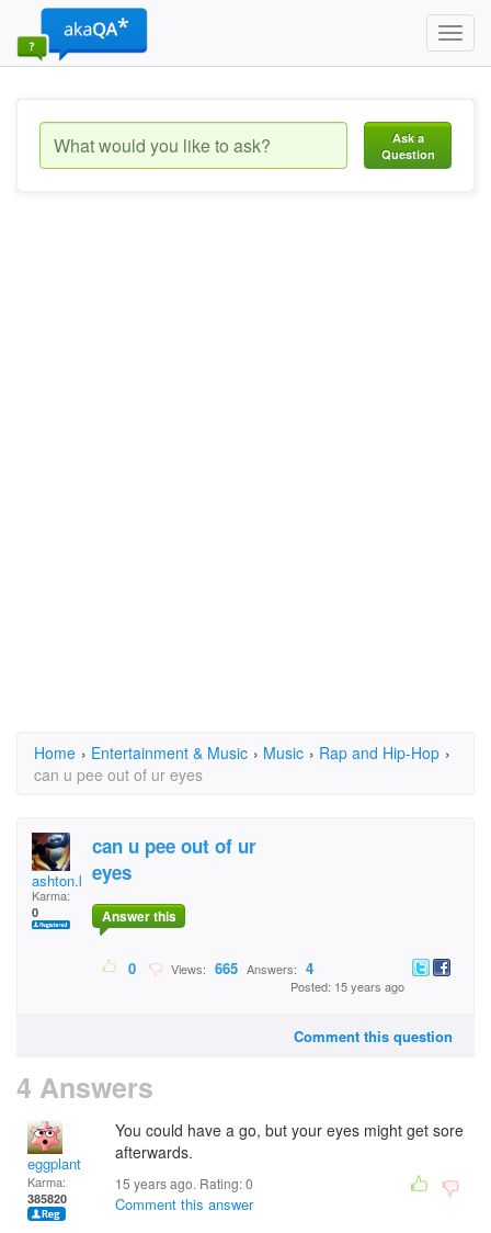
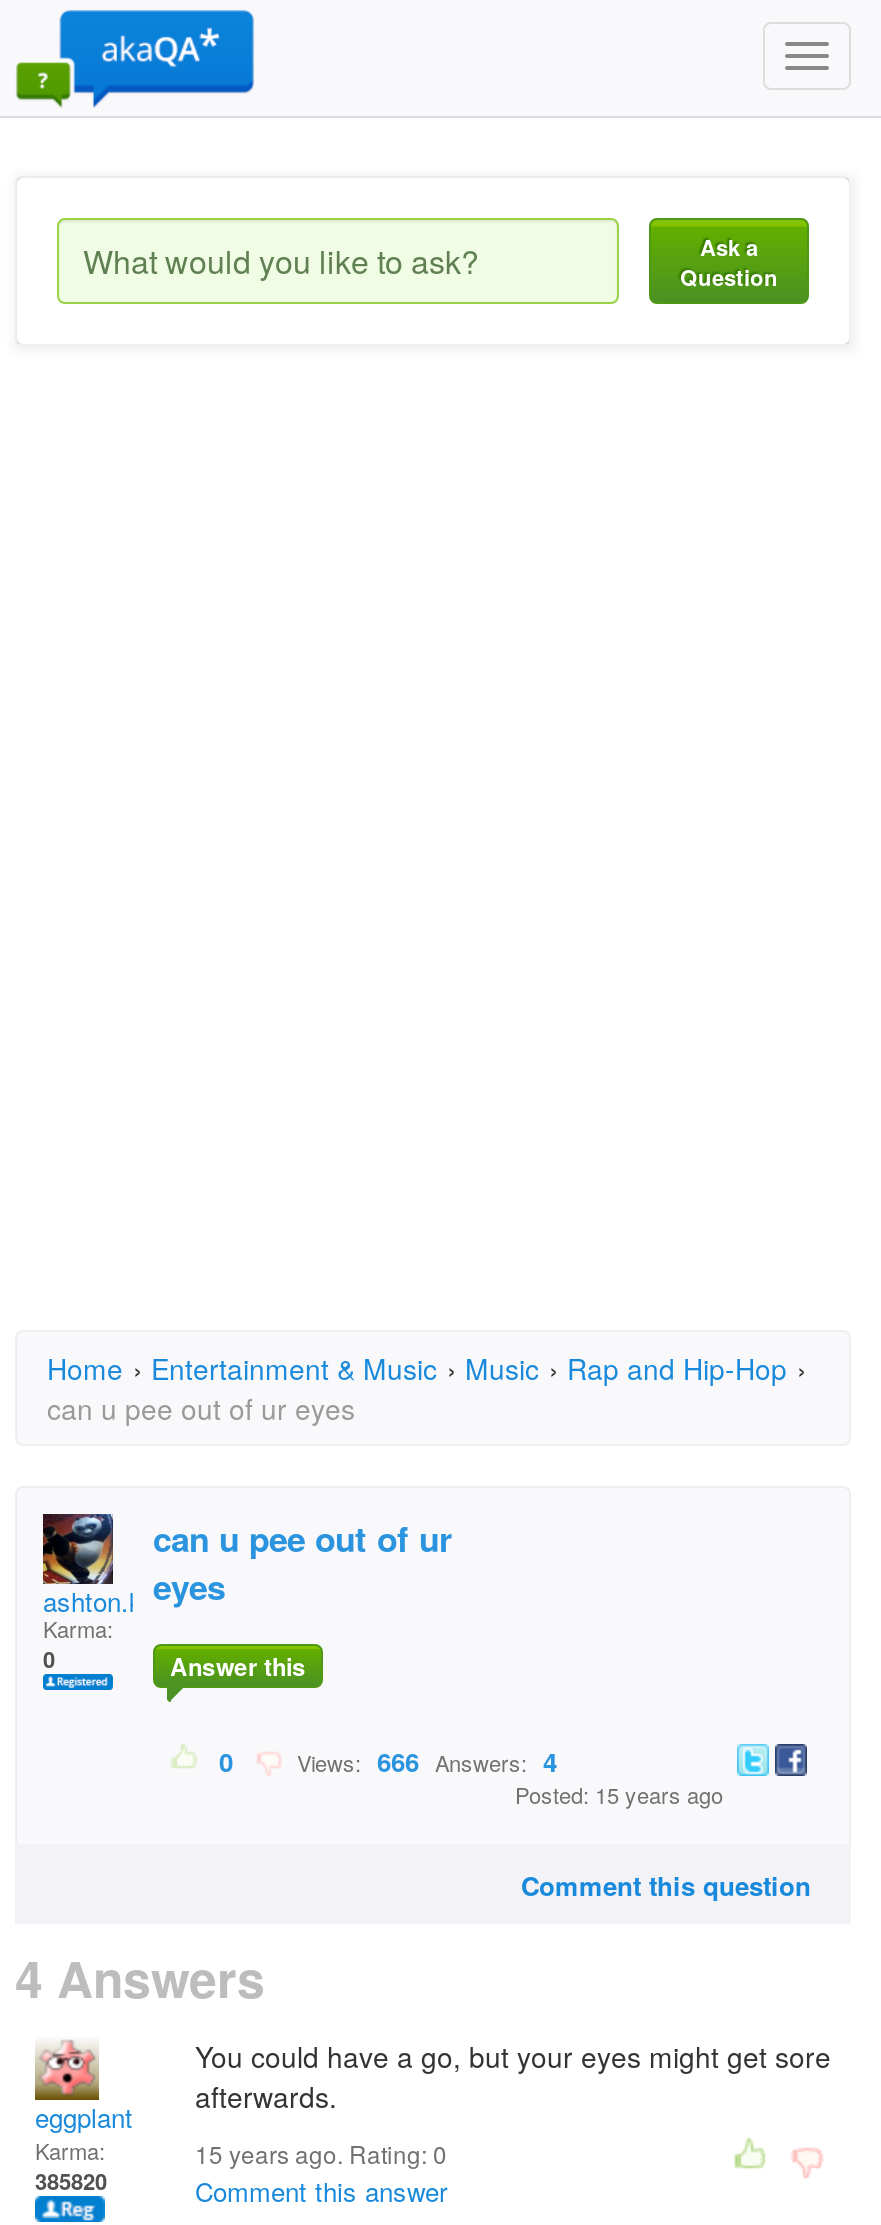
- Views: 665 Answers: 4
+ Views: 666 Answers: 4
